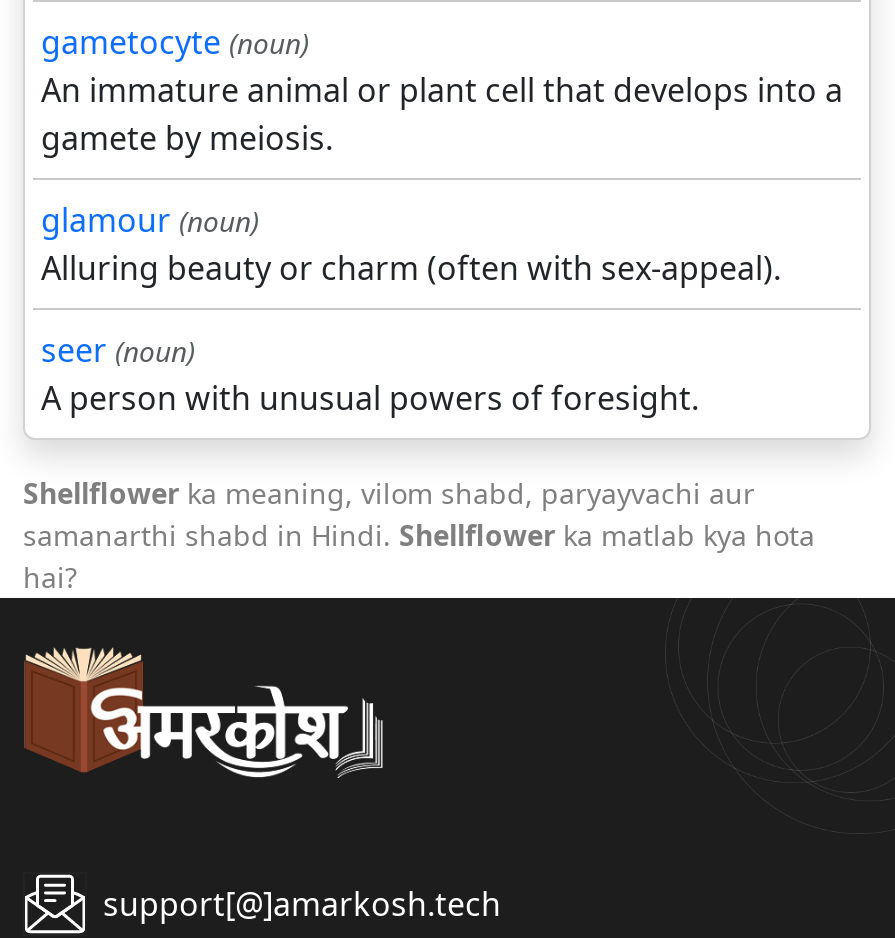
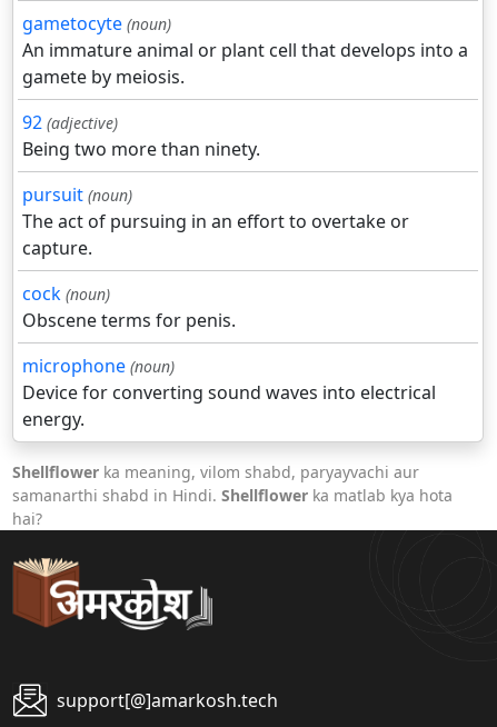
- glamour (noun)
- Alluring beauty or charm (often with sex-appeal).
- seer (noun)
- A person with unusual powers of foresight.
+ 92 (adjective)
+ Being two more than ninety.
+ pursuit (noun)
+ The act of pursuing in an effort to overtake or
+ capture.
+ cock (noun)
+ Obscene terms for penis.
+ microphone (noun)
+ Device for converting sound waves into electrical
+ energy.
